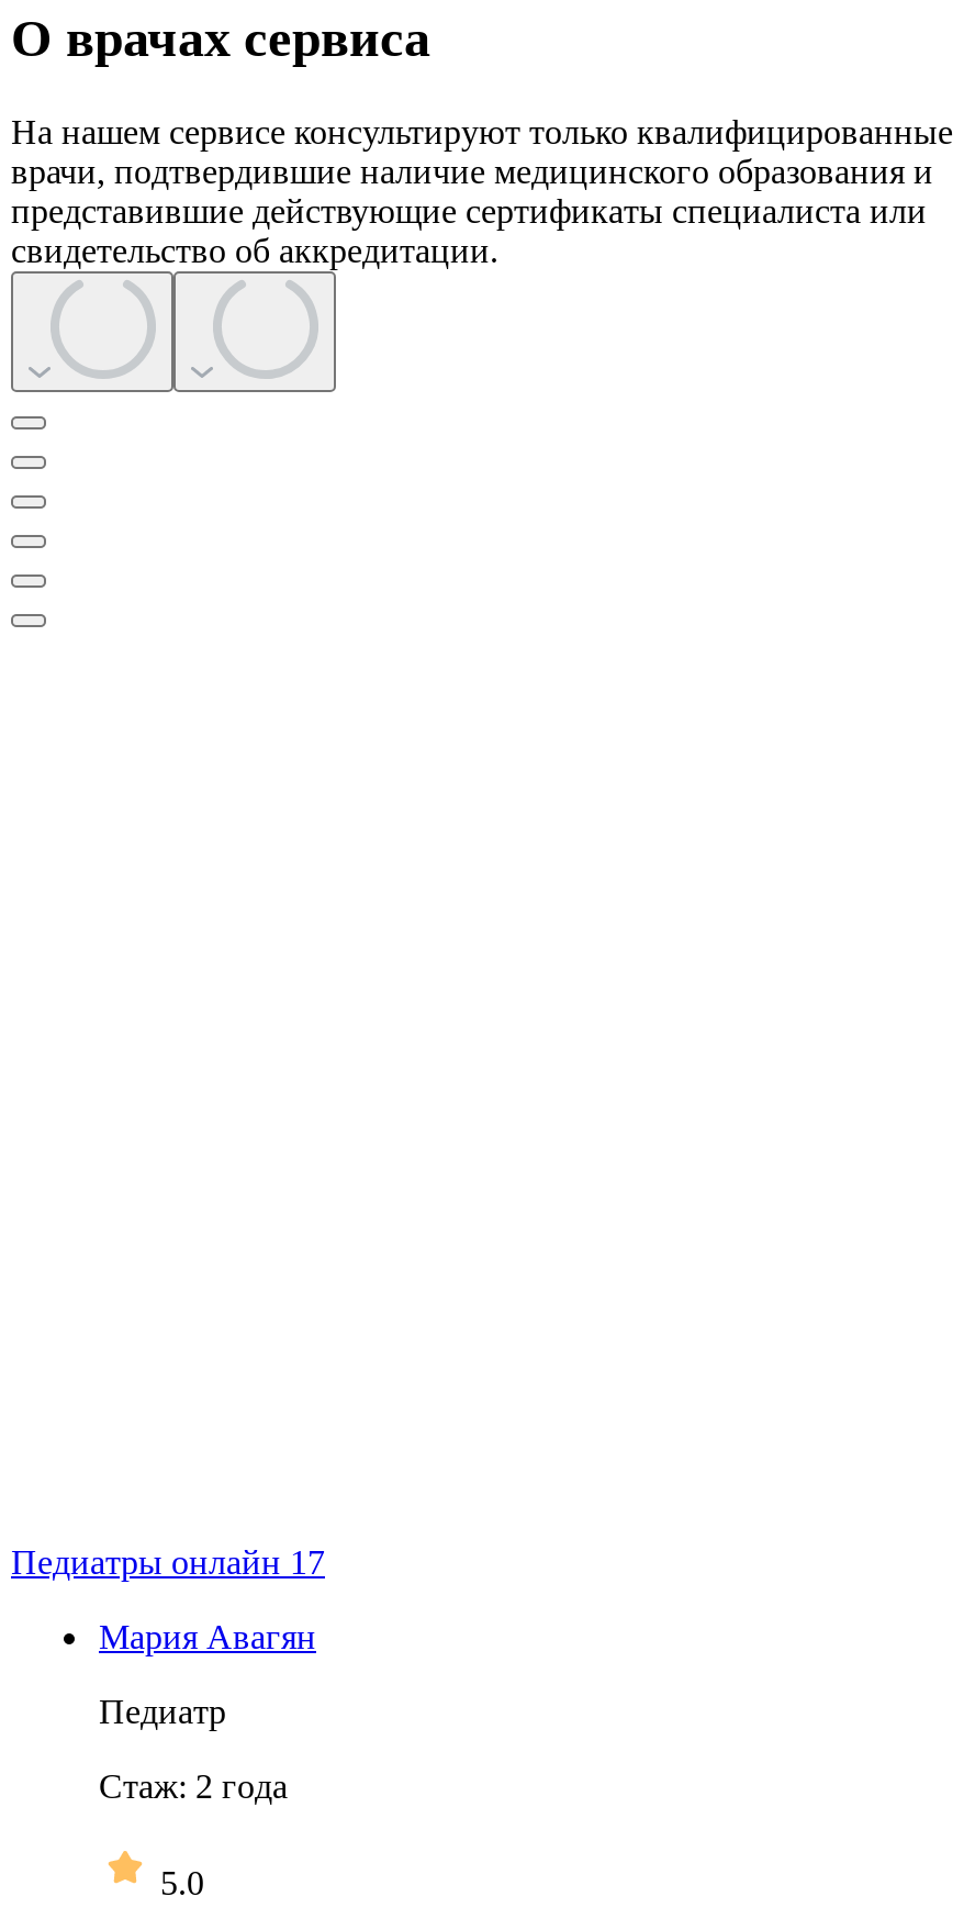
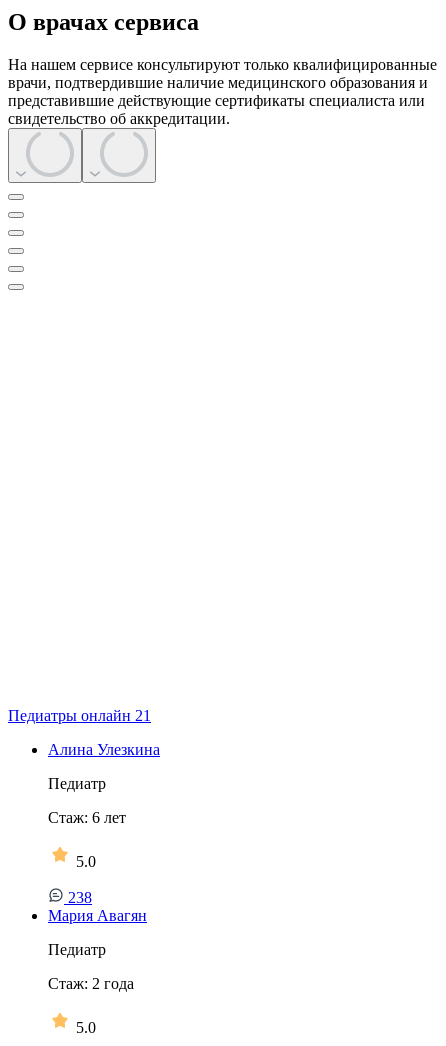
- Педиатры онлайн 17
+ Педиатры онлайн 21
+ Алина Улезкина
+ Педиатр
+ Стаж: 6 лет
+ 5.0
+ 238
